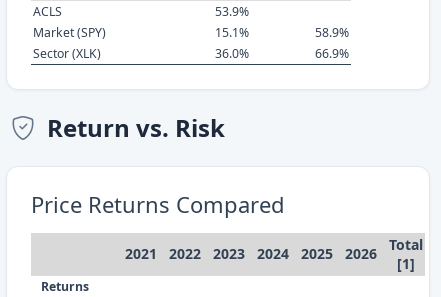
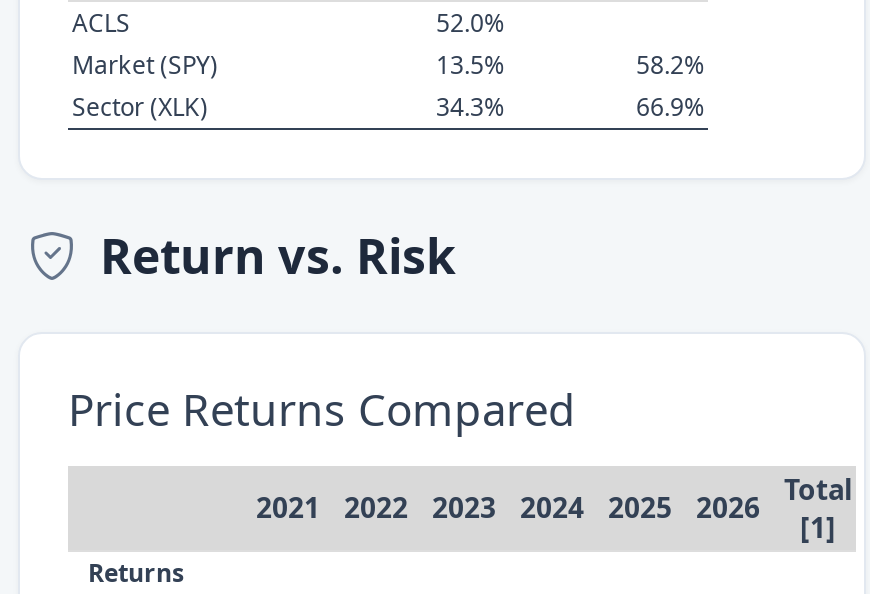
- 53.9%
+ 52.0%

- 15.1%
+ 13.5%

- 58.9%
+ 58.2%

- 36.0%
+ 34.3%
